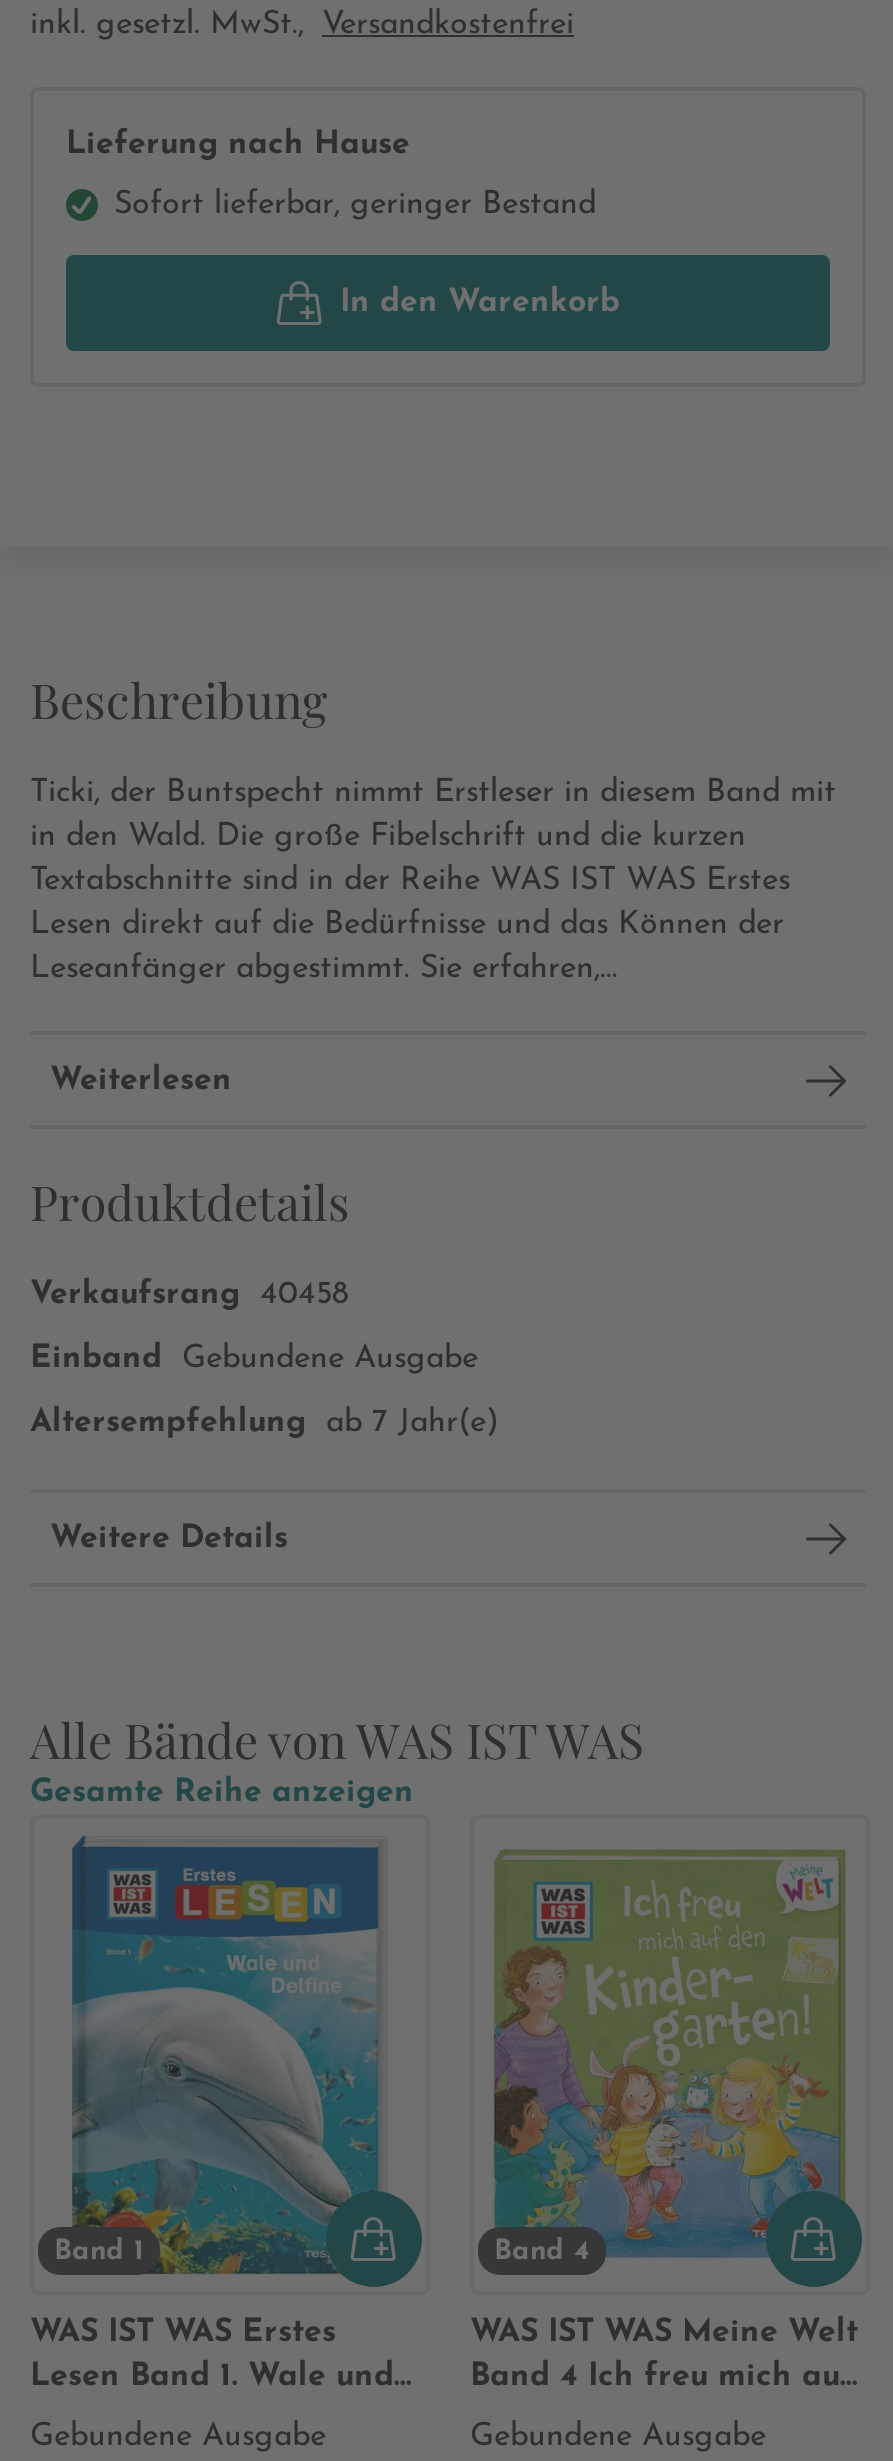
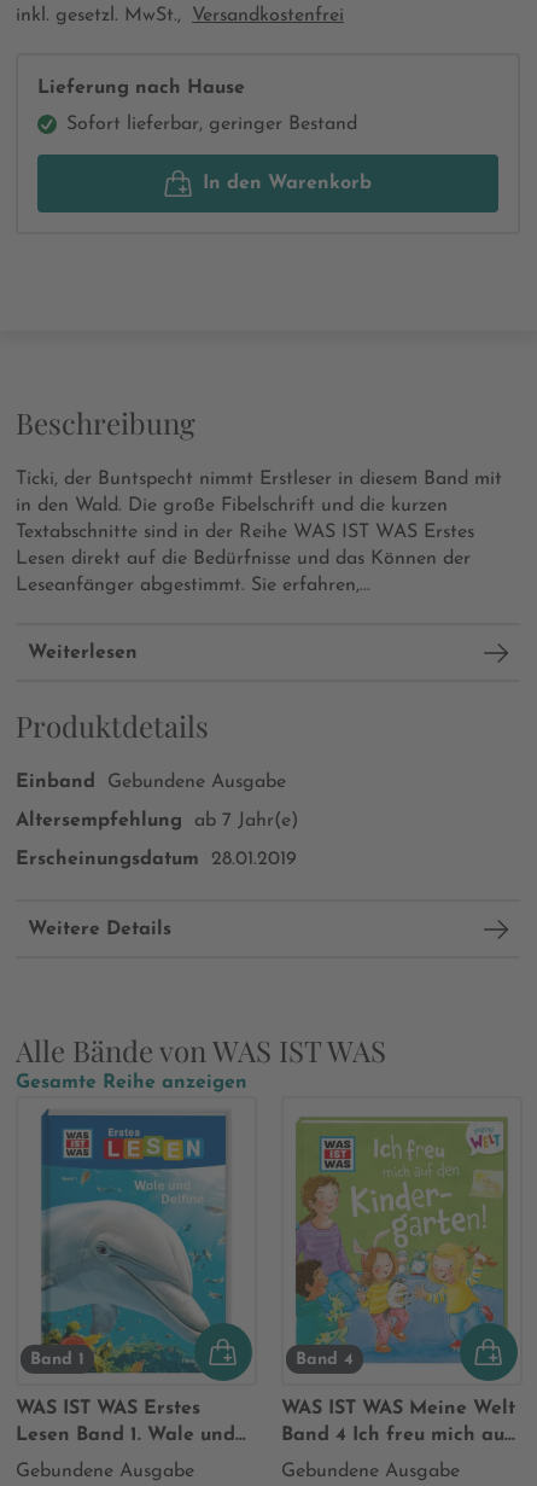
- Verkaufsrang
- 40458

moved up: Einband | Gebundene Ausgabe | Altersempfehlung | ab 7 Jahr(e)

+ Erscheinungsdatum
+ 28.01.2019
